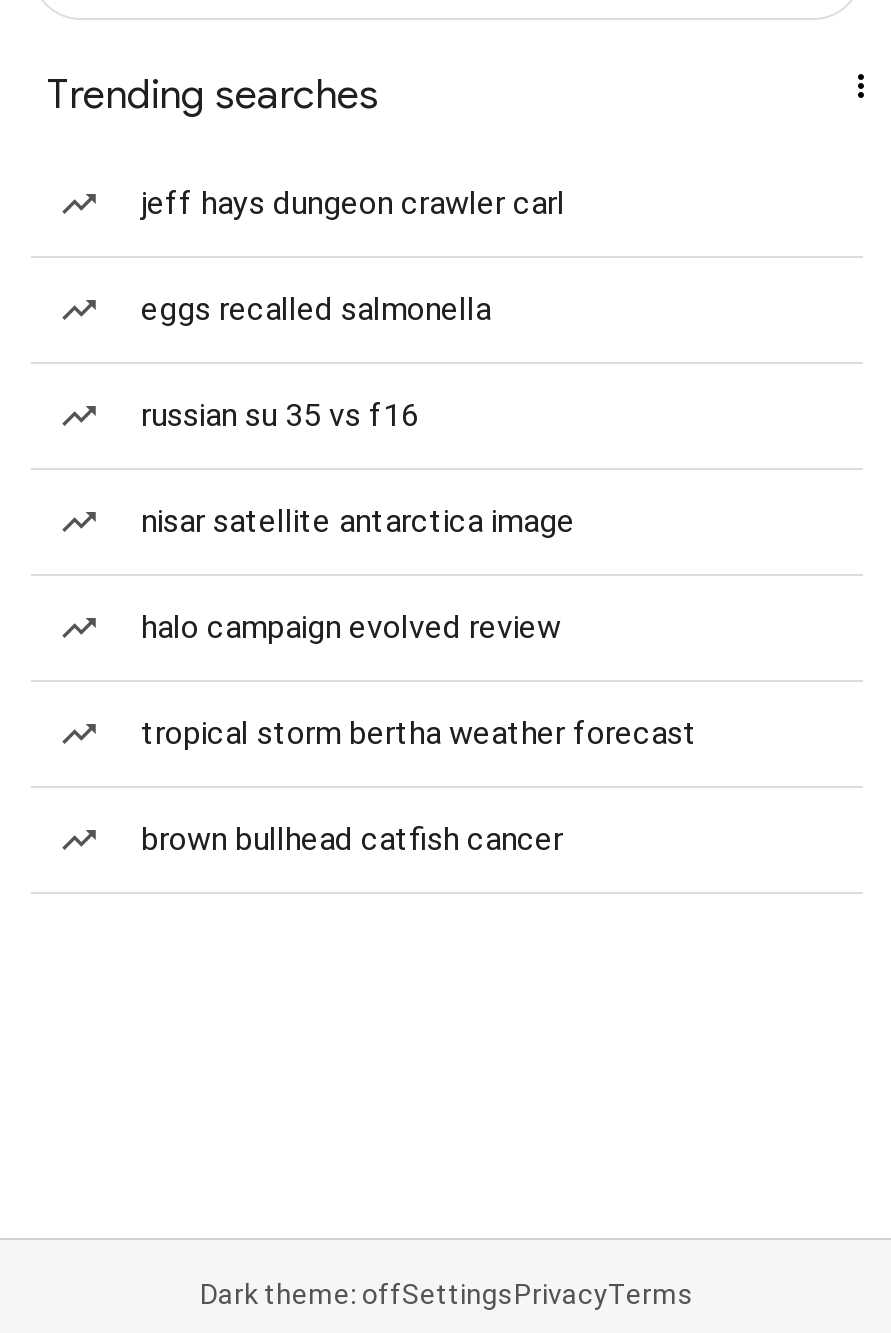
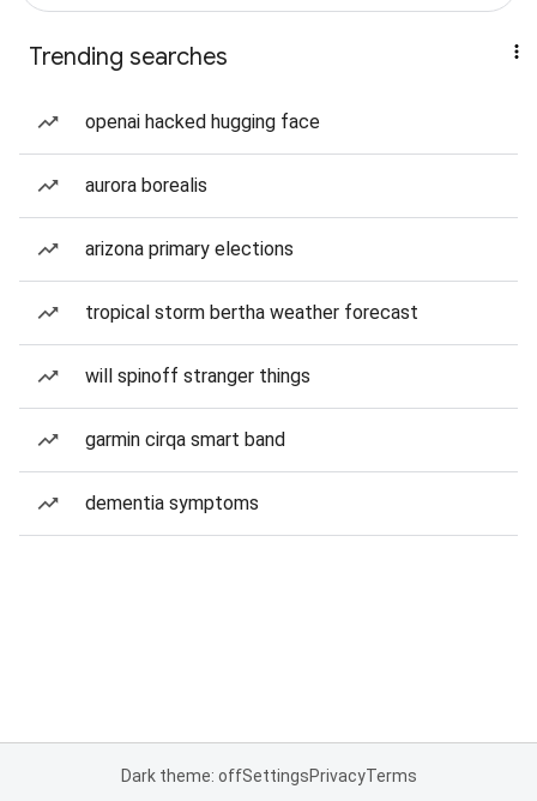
- jeff hays dungeon crawler carl
- eggs recalled salmonella
- russian su 35 vs f16
- nisar satellite antarctica image
- halo campaign evolved review
+ openai hacked hugging face
+ aurora borealis
+ arizona primary elections

moved up: tropical storm bertha weather forecast

- brown bullhead catfish cancer
+ will spinoff stranger things
+ garmin cirqa smart band
+ dementia symptoms
